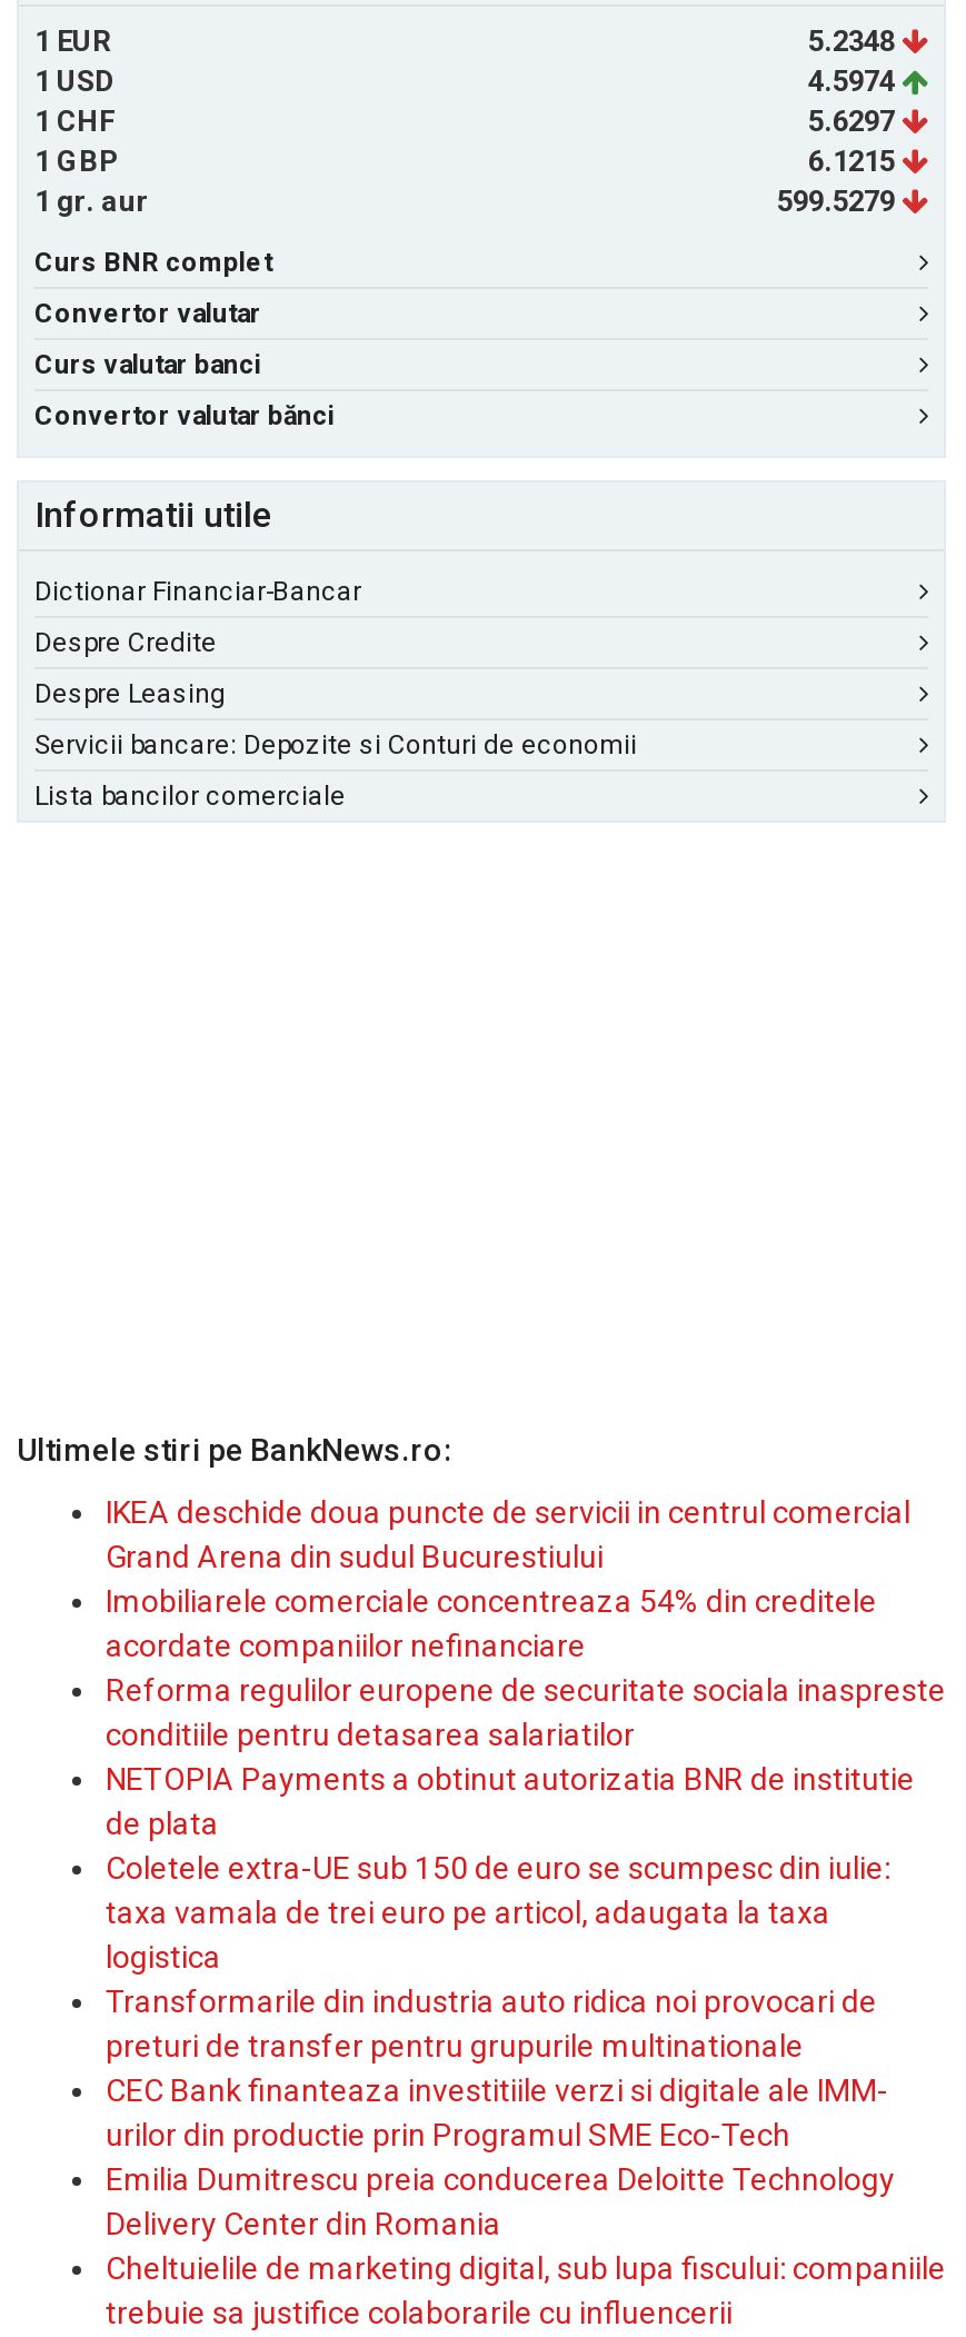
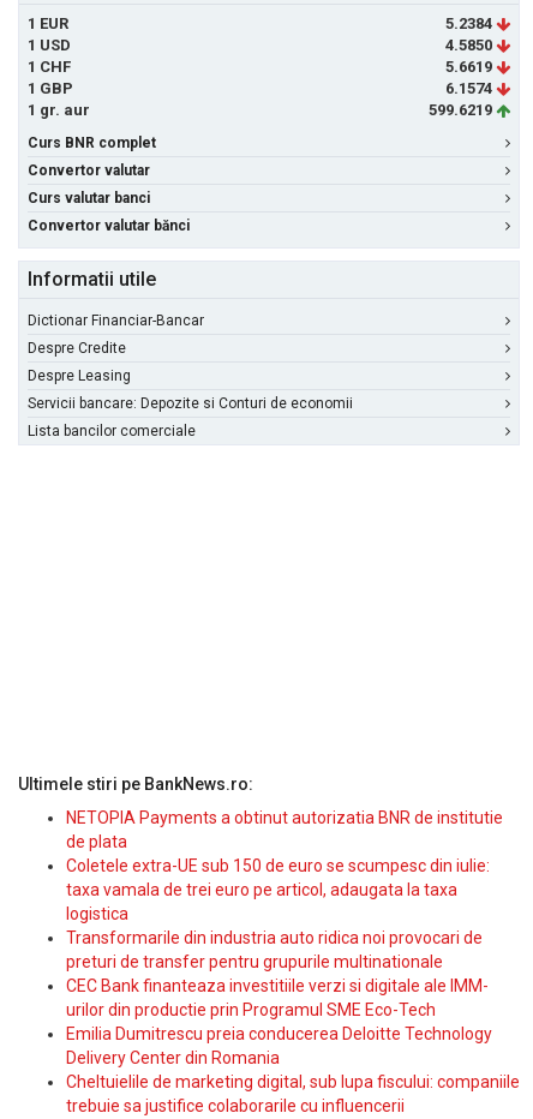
- 5.2348
+ 5.2384

- 4.5974
+ 4.5850

- 5.6297
+ 5.6619

- 6.1215
+ 6.1574

- 599.5279
+ 599.6219

- IKEA deschide doua puncte de servicii in centrul comercial
- Grand Arena din sudul Bucurestiului
- Imobiliarele comerciale concentreaza 54% din creditele
- acordate companiilor nefinanciare
- Reforma regulilor europene de securitate sociala inaspreste
- conditiile pentru detasarea salariatilor
